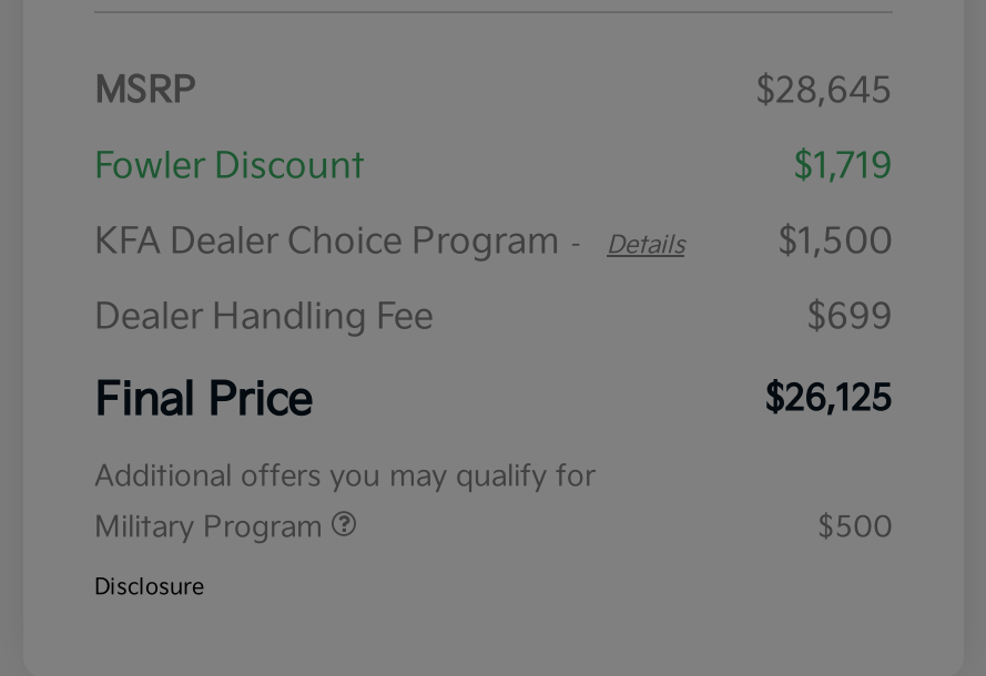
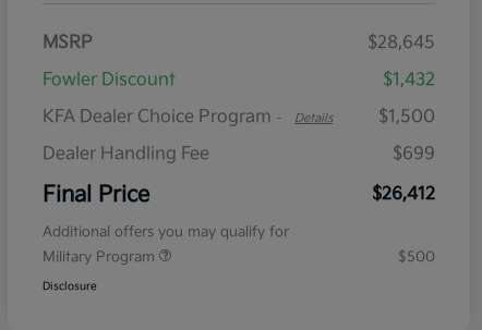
- $1,719
+ $1,432

- $26,125
+ $26,412
